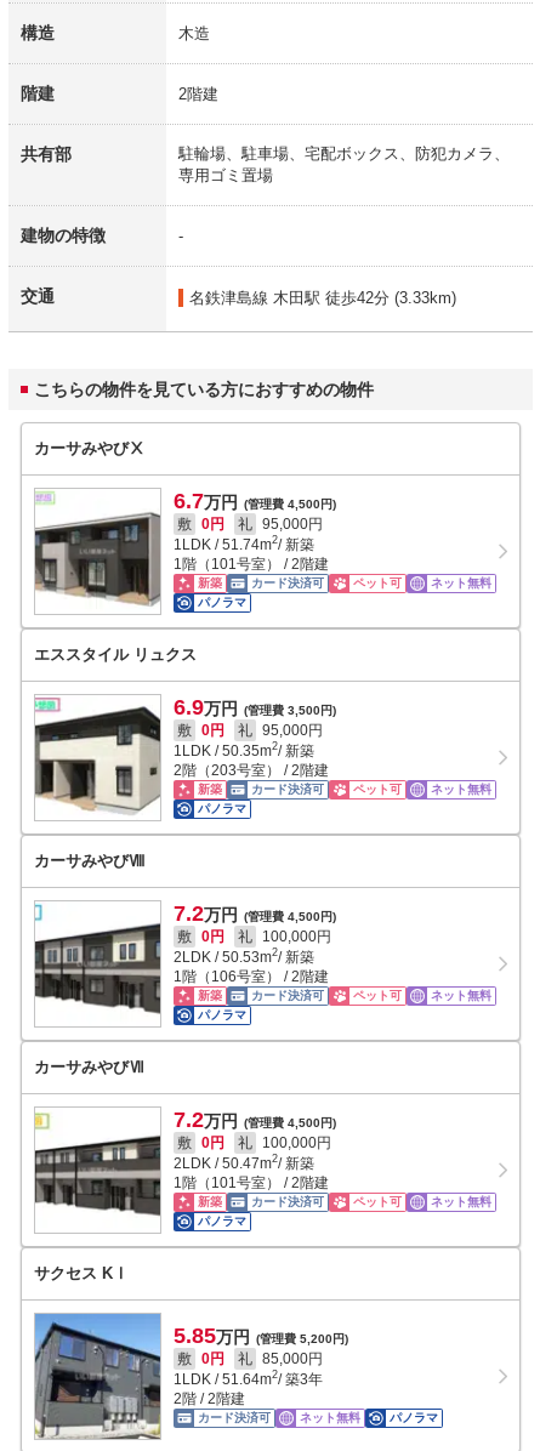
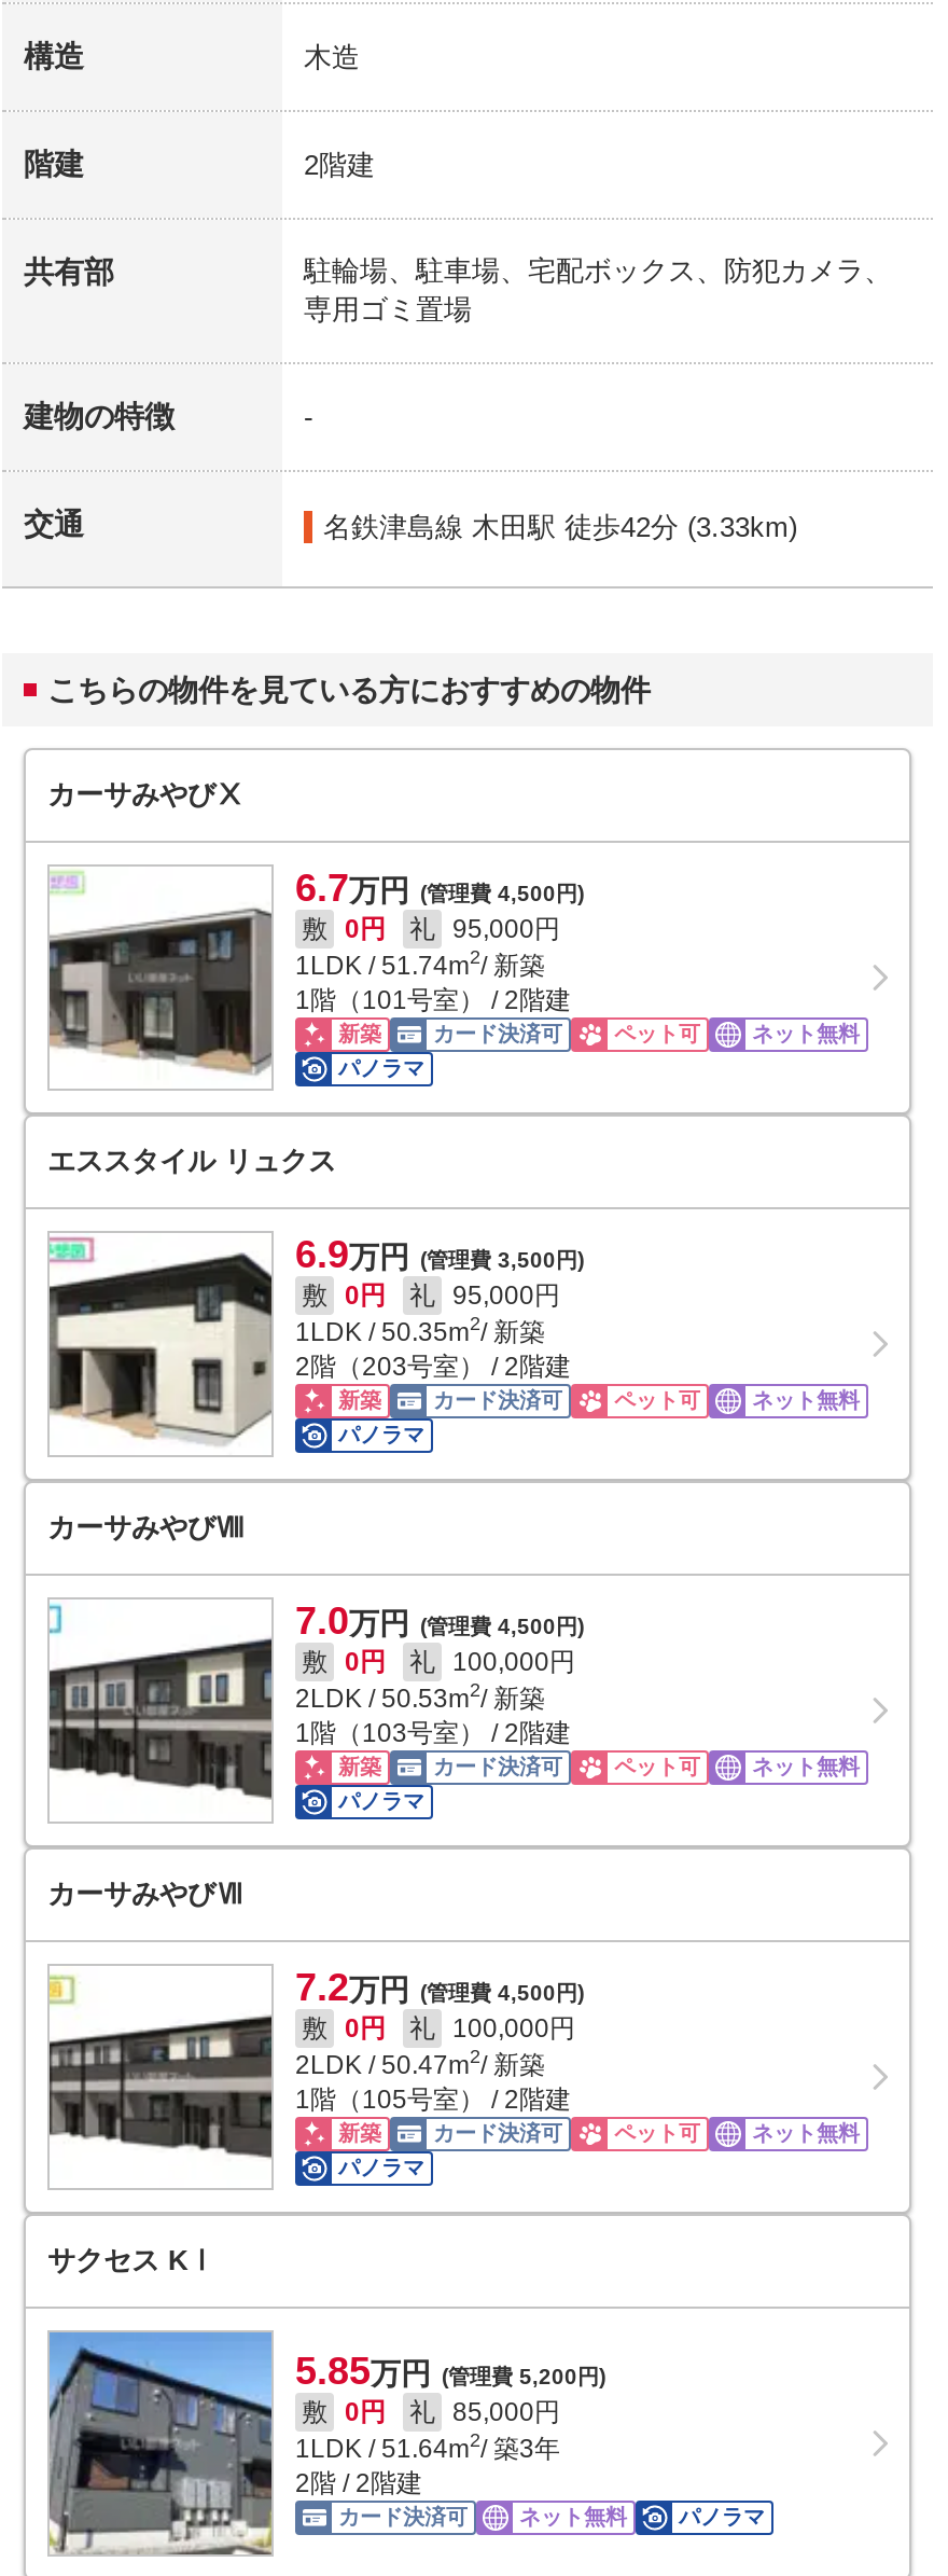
- 7.2万円 (管理費 4,500円)
+ 7.0万円 (管理費 4,500円)

- 1階（106号室） / 2階建
+ 1階（103号室） / 2階建

- 1階（101号室） / 2階建
+ 1階（105号室） / 2階建
